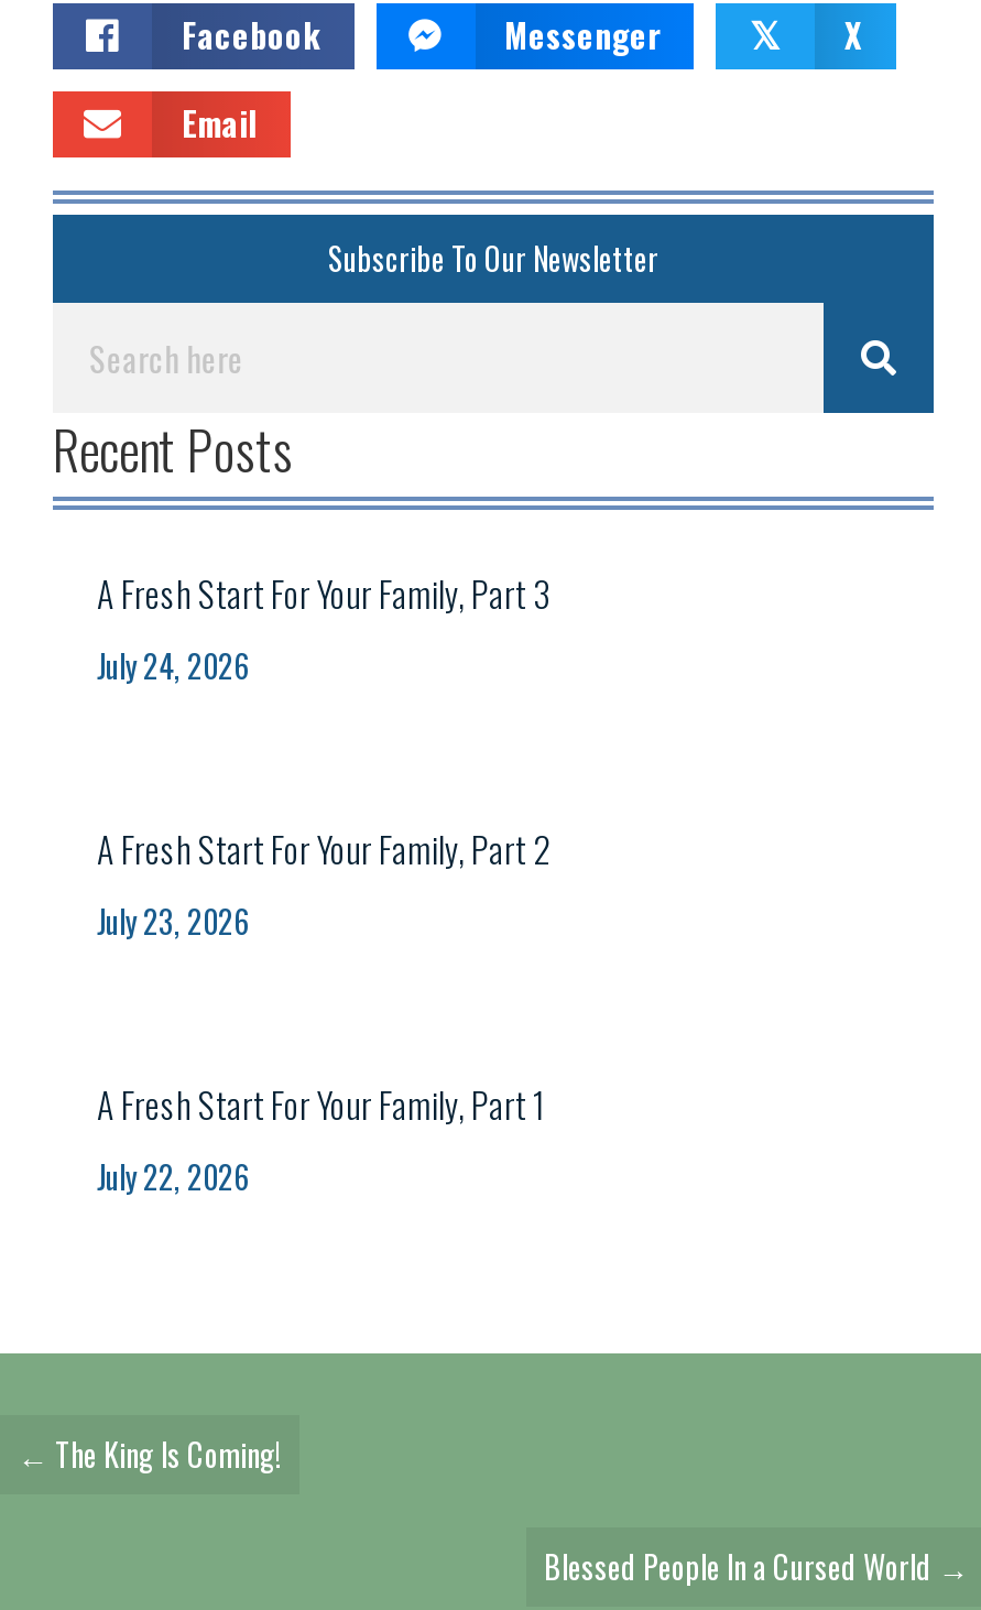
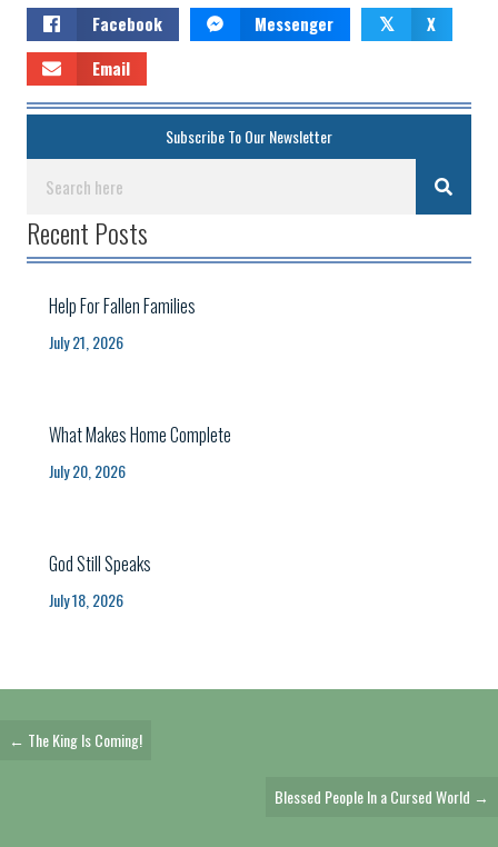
- A Fresh Start For Your Family, Part 3
- July 24, 2026
+ Help For Fallen Families
+ July 21, 2026

- A Fresh Start For Your Family, Part 2
- July 23, 2026
+ What Makes Home Complete
+ July 20, 2026

- A Fresh Start For Your Family, Part 1
- July 22, 2026
+ God Still Speaks
+ July 18, 2026
